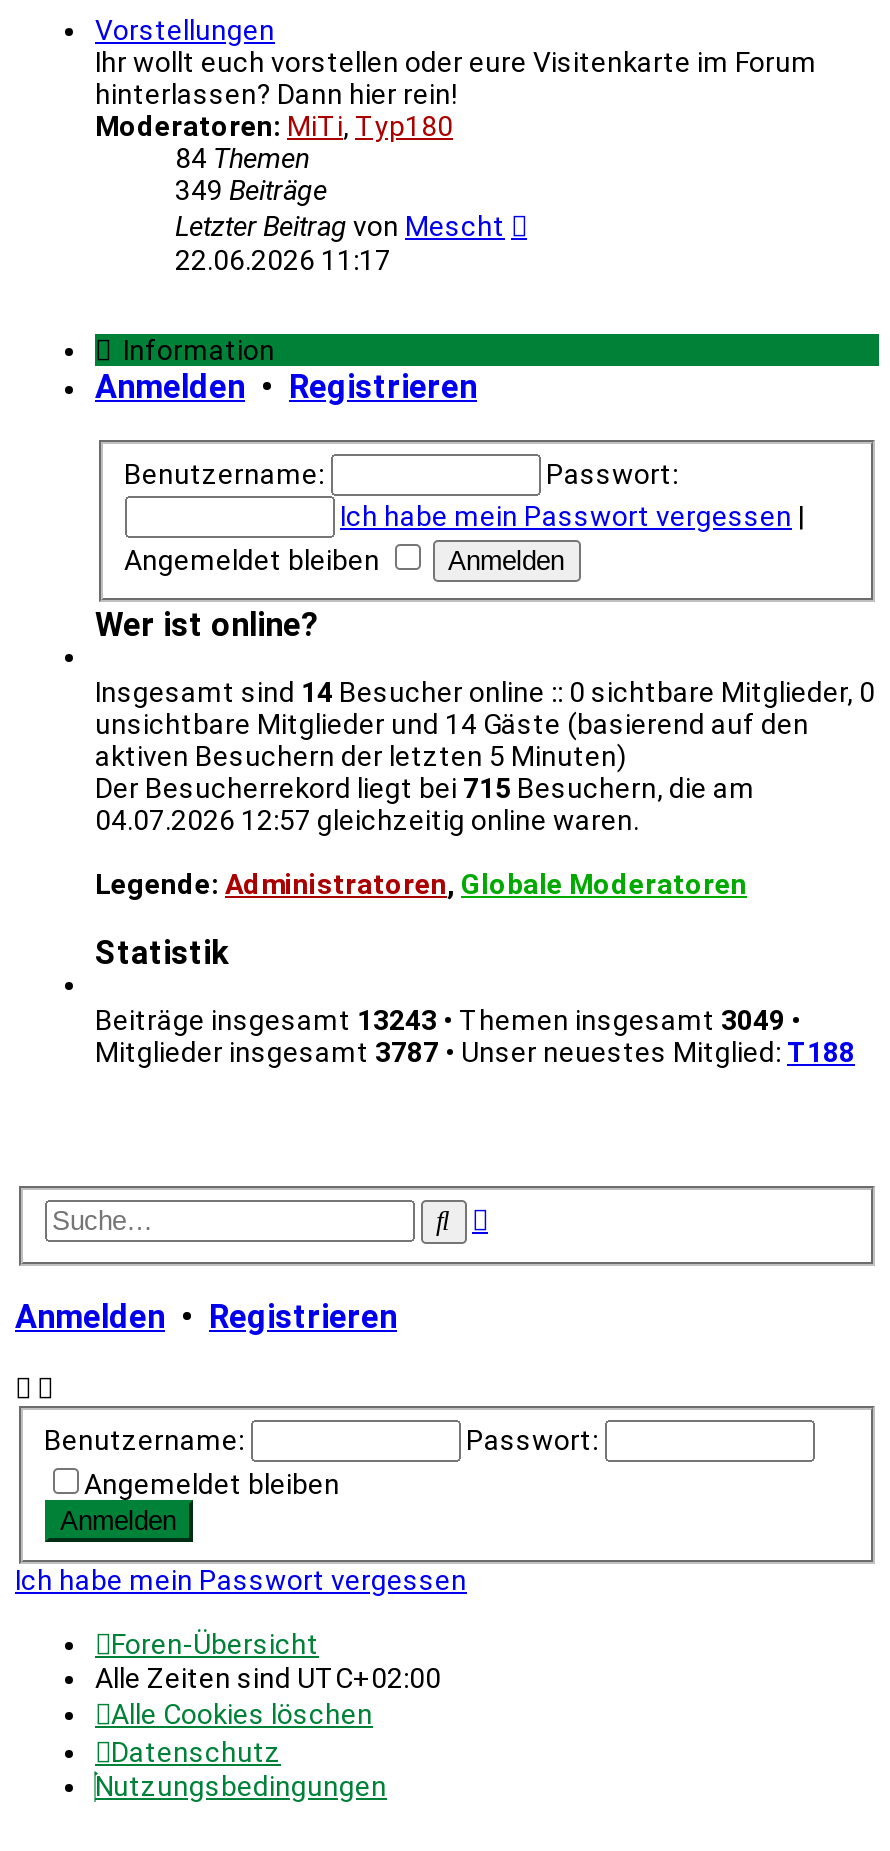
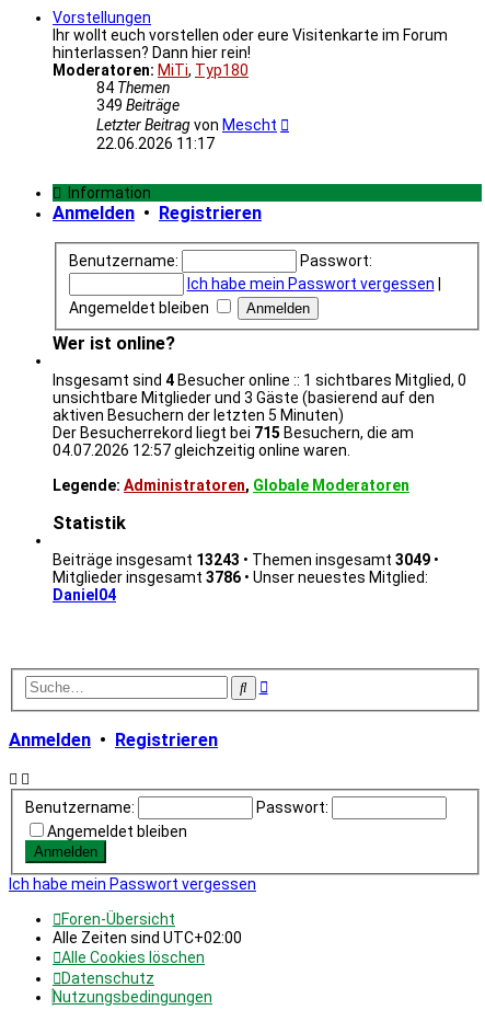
- Insgesamt sind 14 Besucher online :: 0 sichtbare Mitglieder, 0
+ Insgesamt sind 4 Besucher online :: 1 sichtbares Mitglied, 0

- unsichtbare Mitglieder und 14 Gäste (basierend auf den
+ unsichtbare Mitglieder und 3 Gäste (basierend auf den

- Mitglieder insgesamt 3787 • Unser neuestes Mitglied: T188
+ Mitglieder insgesamt 3786 • Unser neuestes Mitglied:
+ Daniel04
